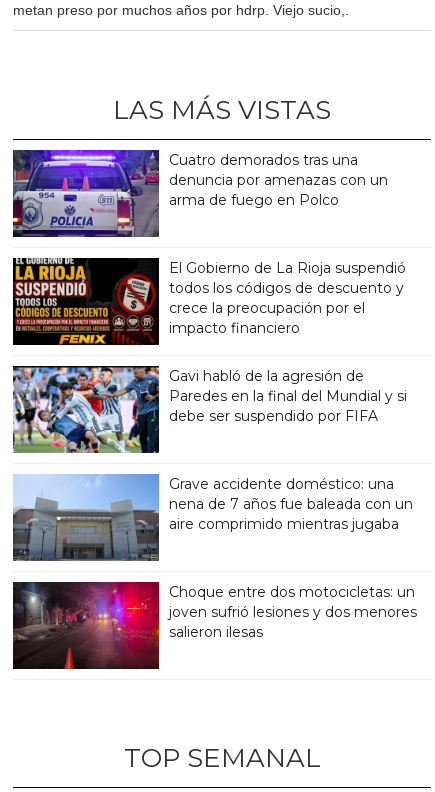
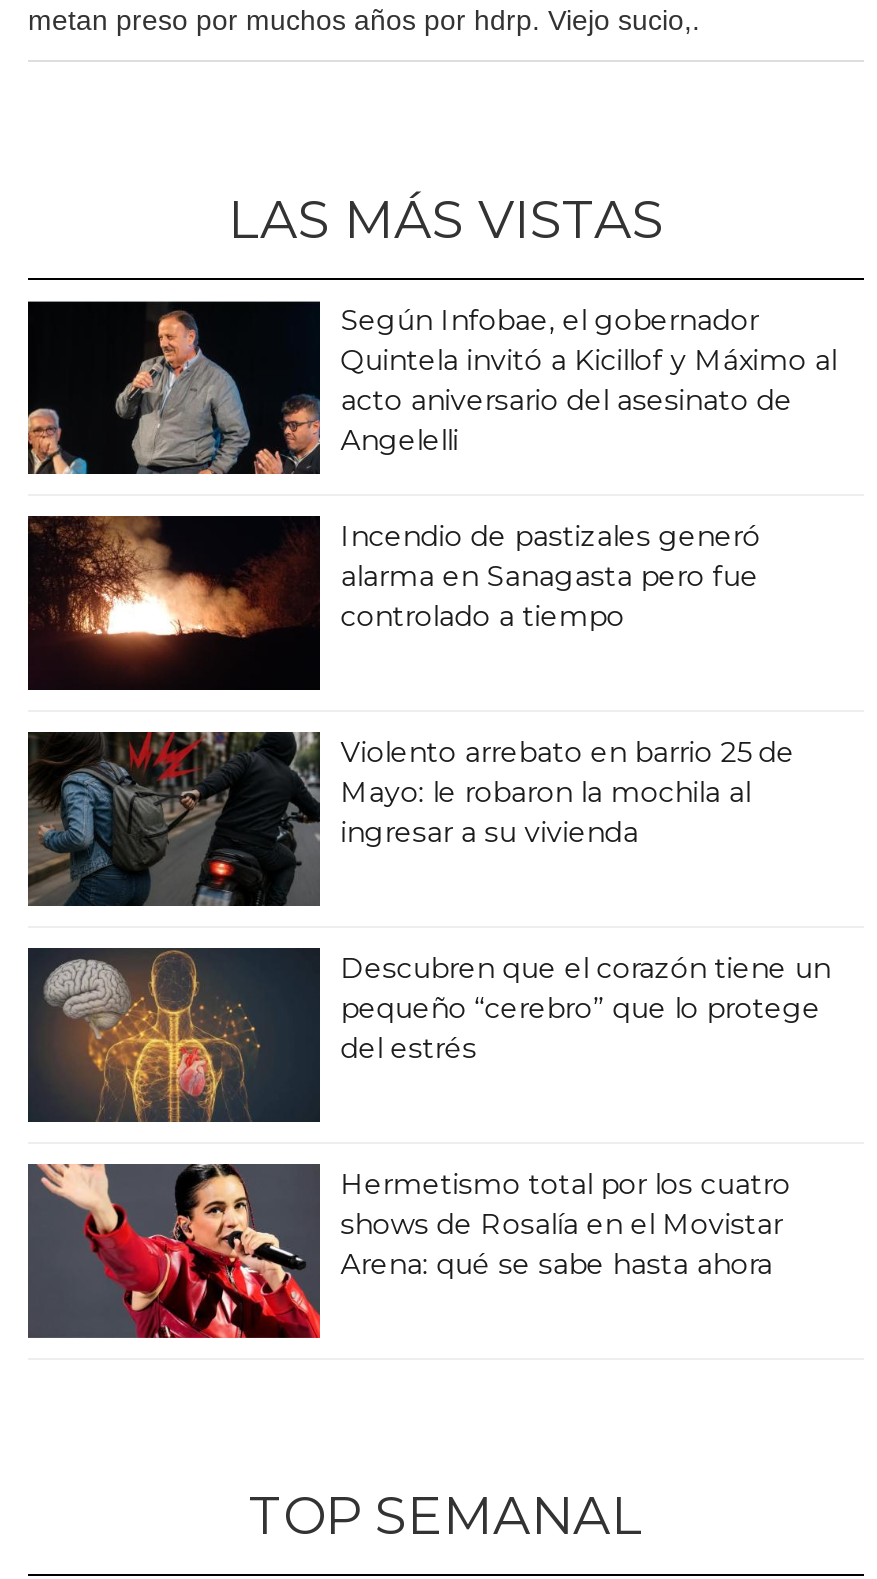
- [image]
- Cuatro demorados tras una
- denuncia por amenazas con un
- arma de fuego en Polco
+ [image]
+ Según Infobae, el gobernador
+ Quintela invitó a Kicillof y Máximo al
+ acto aniversario del asesinato de
+ Angelelli

- [image]
- El Gobierno de La Rioja suspendió
- todos los códigos de descuento y
- crece la preocupación por el
- impacto financiero
+ [image]
+ Incendio de pastizales generó
+ alarma en Sanagasta pero fue
+ controlado a tiempo

- [image]
- Gavi habló de la agresión de
- Paredes en la final del Mundial y si
- debe ser suspendido por FIFA
+ [image]
+ Violento arrebato en barrio 25 de
+ Mayo: le robaron la mochila al
+ ingresar a su vivienda

- [image]
- Grave accidente doméstico: una
- nena de 7 años fue baleada con un
- aire comprimido mientras jugaba
+ [image]
+ Descubren que el corazón tiene un
+ pequeño “cerebro” que lo protege
+ del estrés

- [image]
- Choque entre dos motocicletas: un
- joven sufrió lesiones y dos menores
- salieron ilesas
+ [image]
+ Hermetismo total por los cuatro
+ shows de Rosalía en el Movistar
+ Arena: qué se sabe hasta ahora
